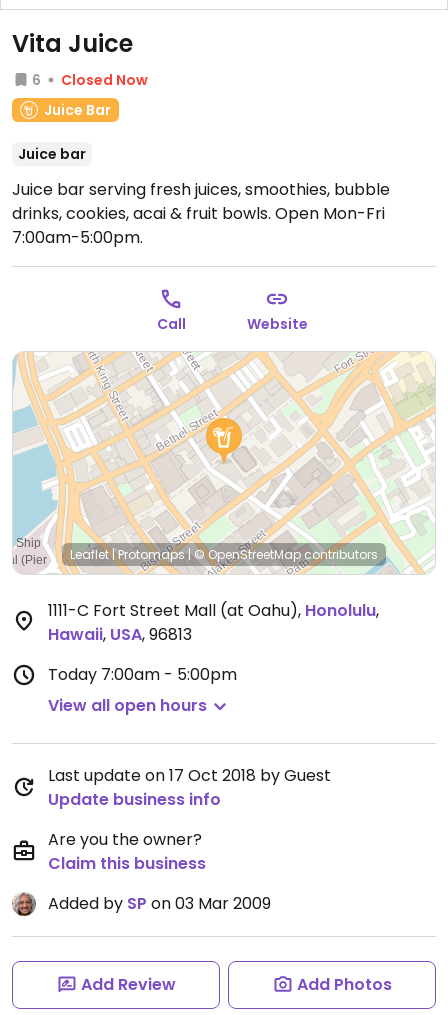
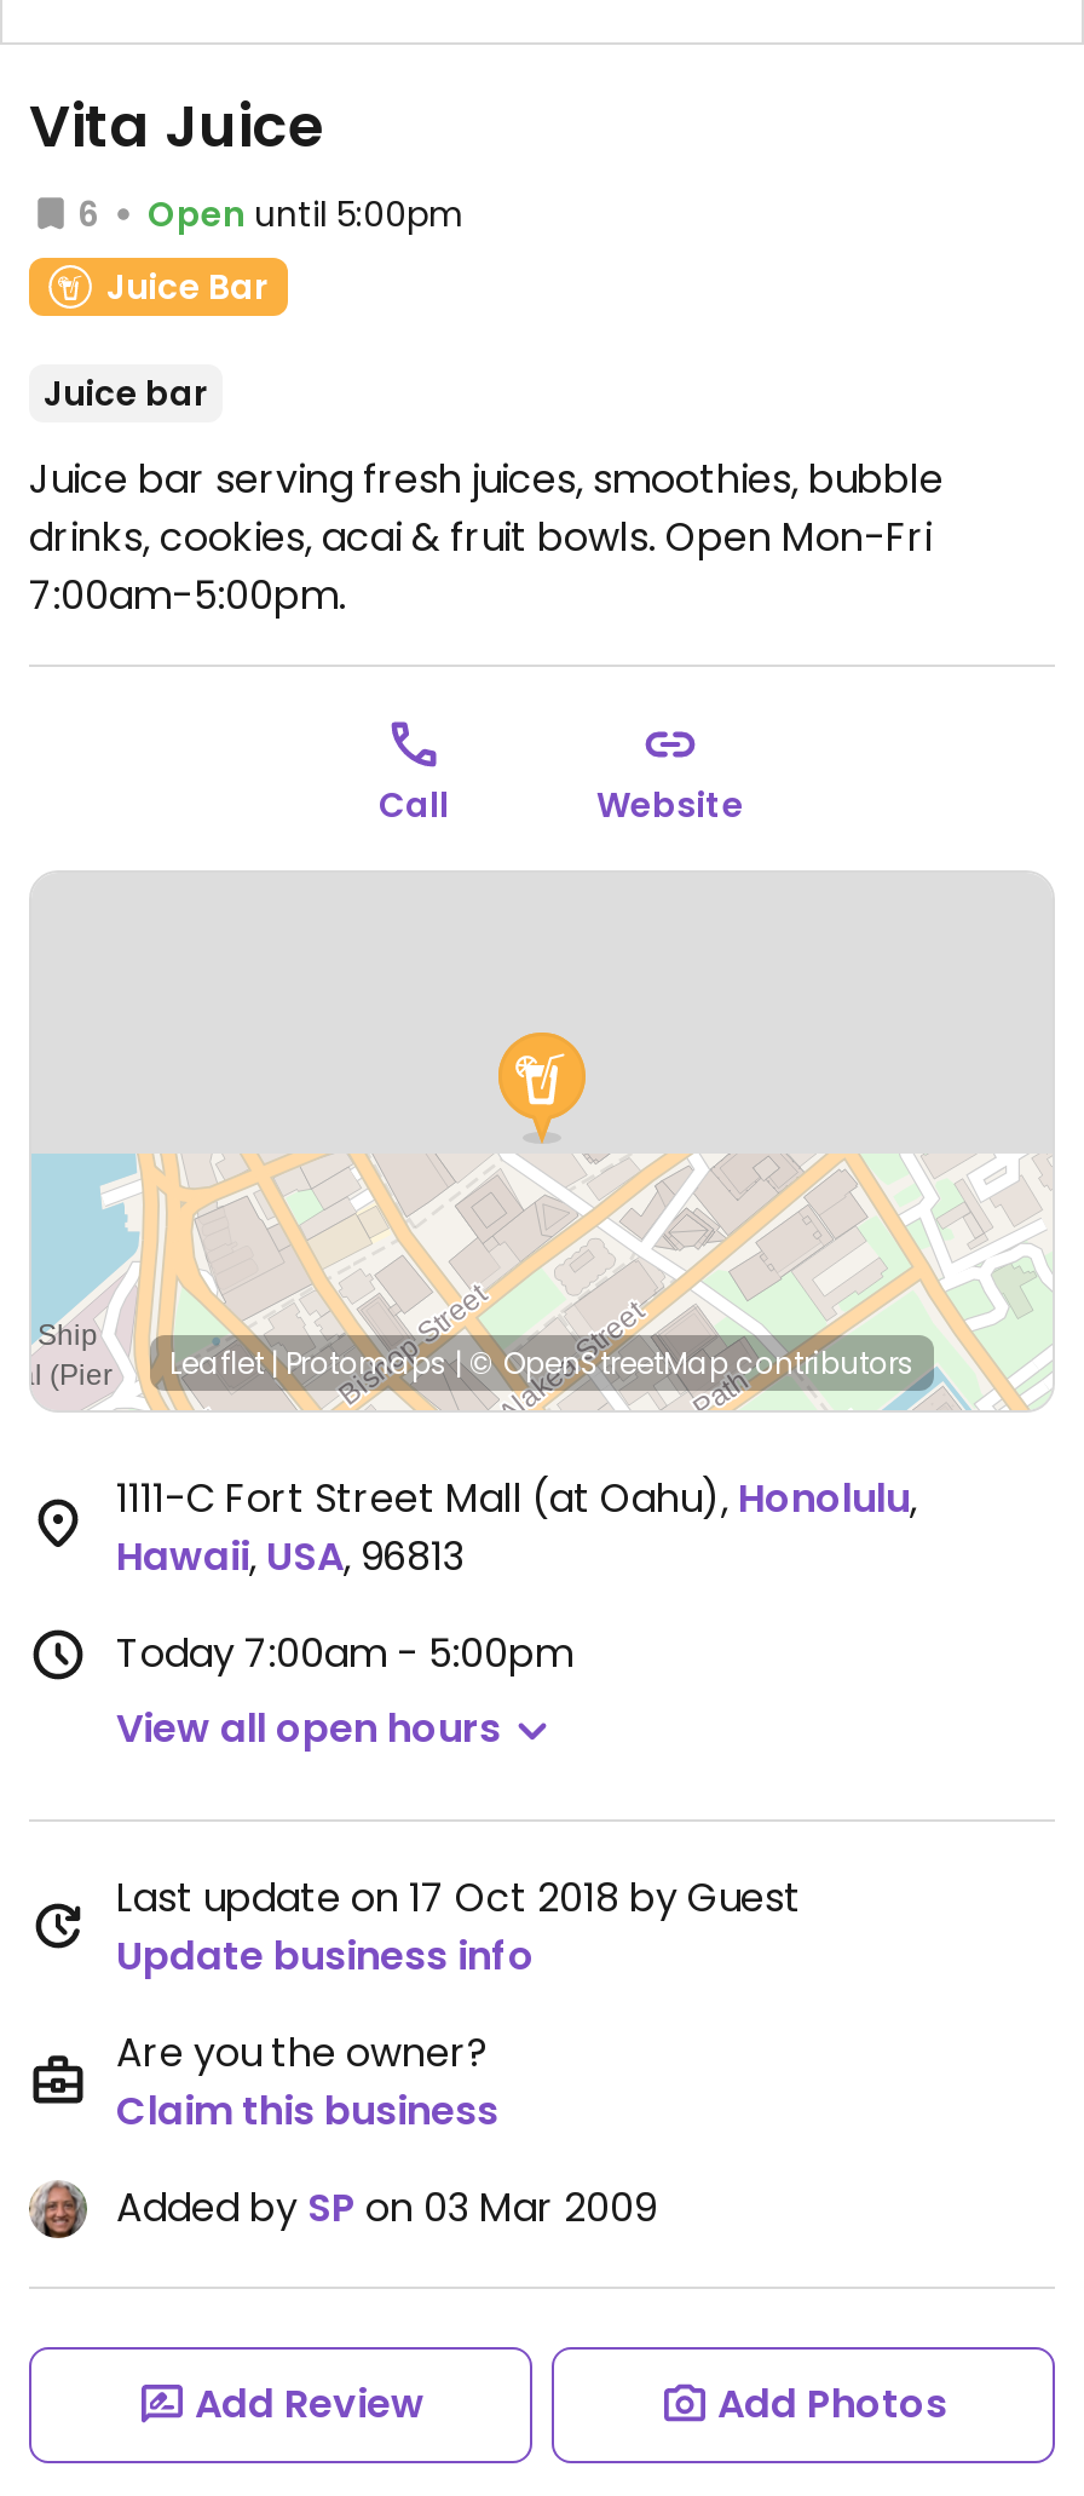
- Closed Now
+ Open until 5:00pm

- [image]
